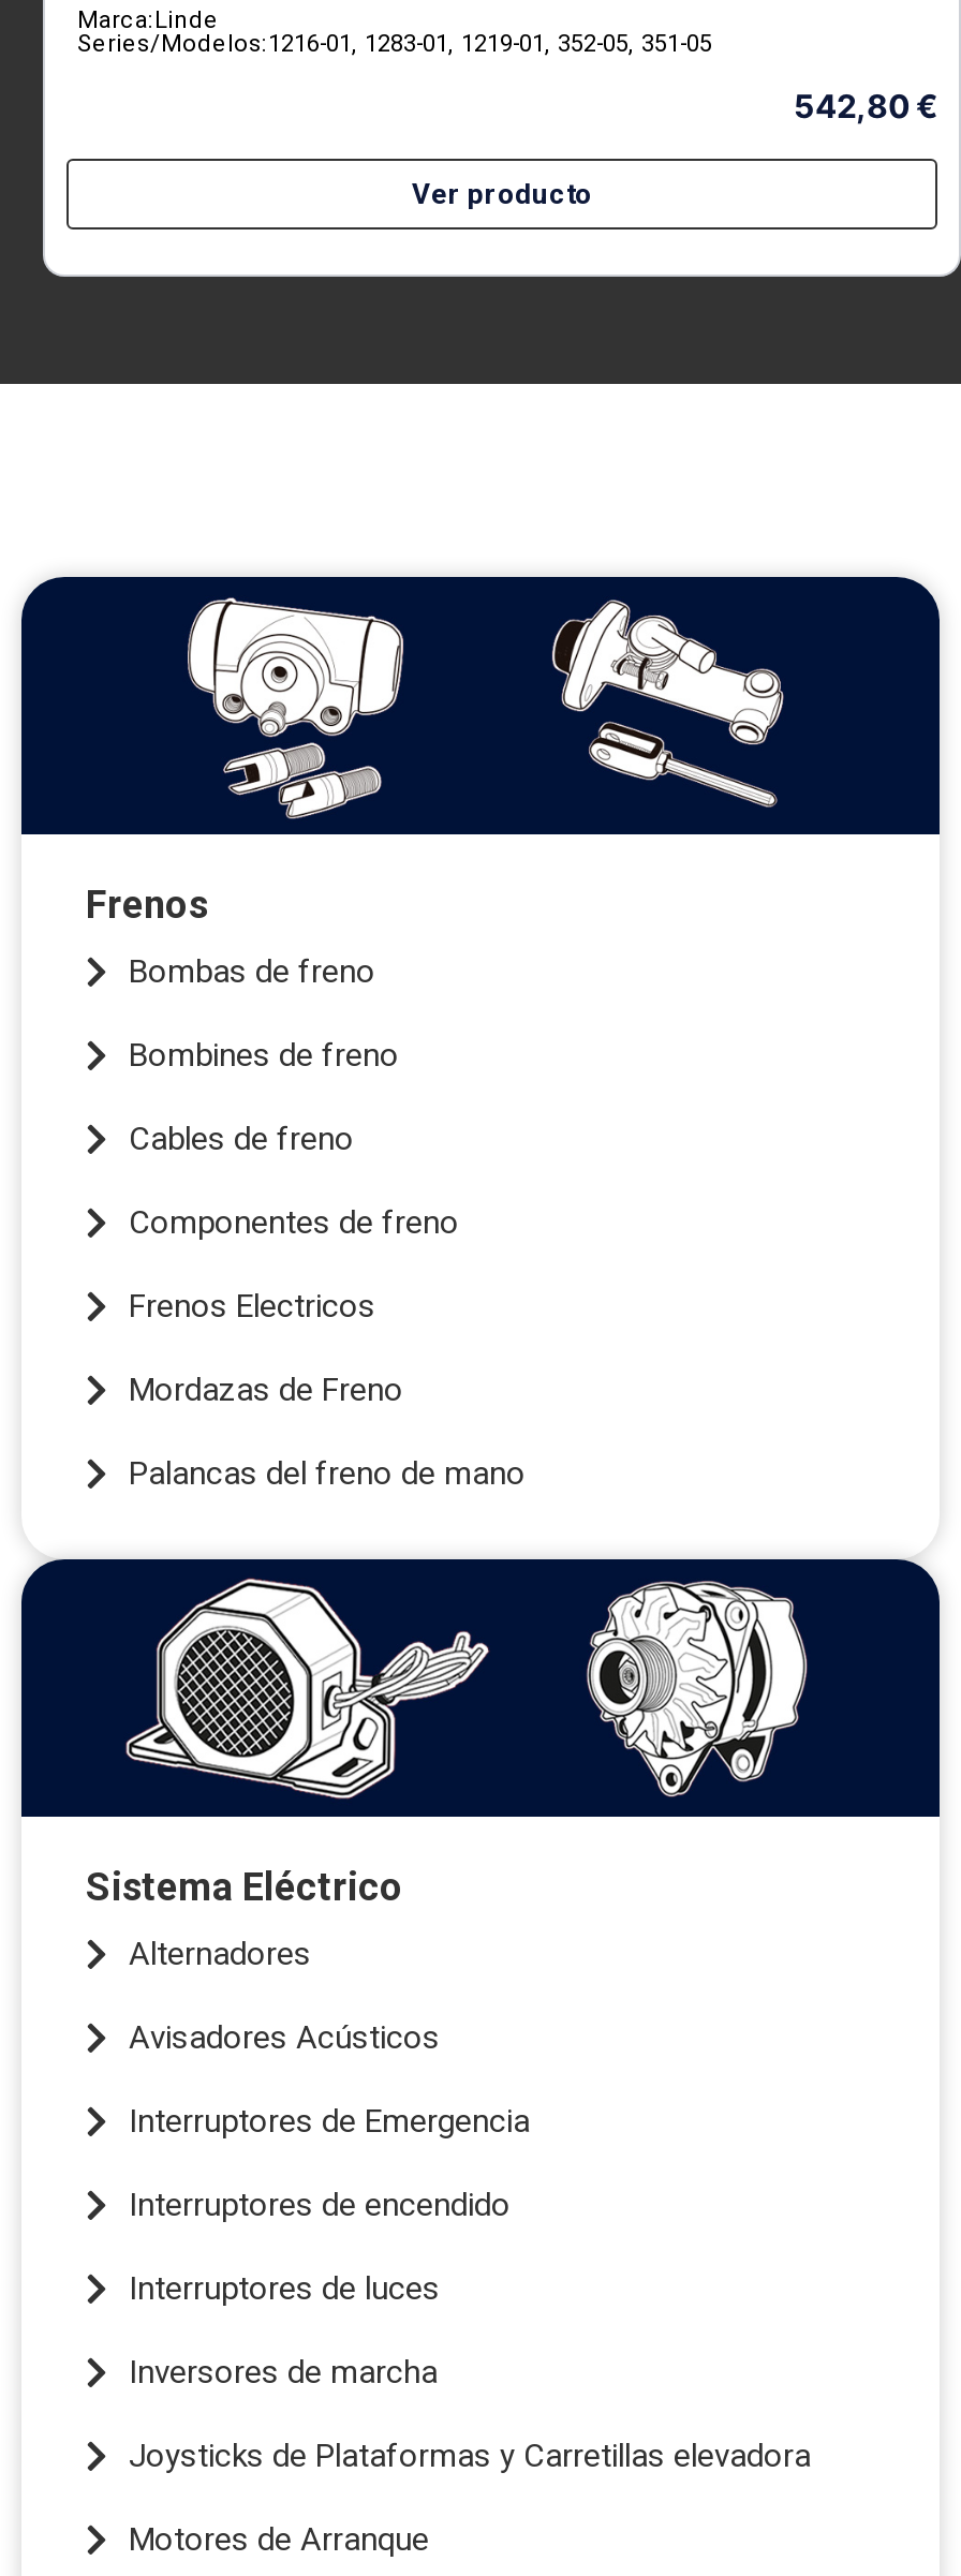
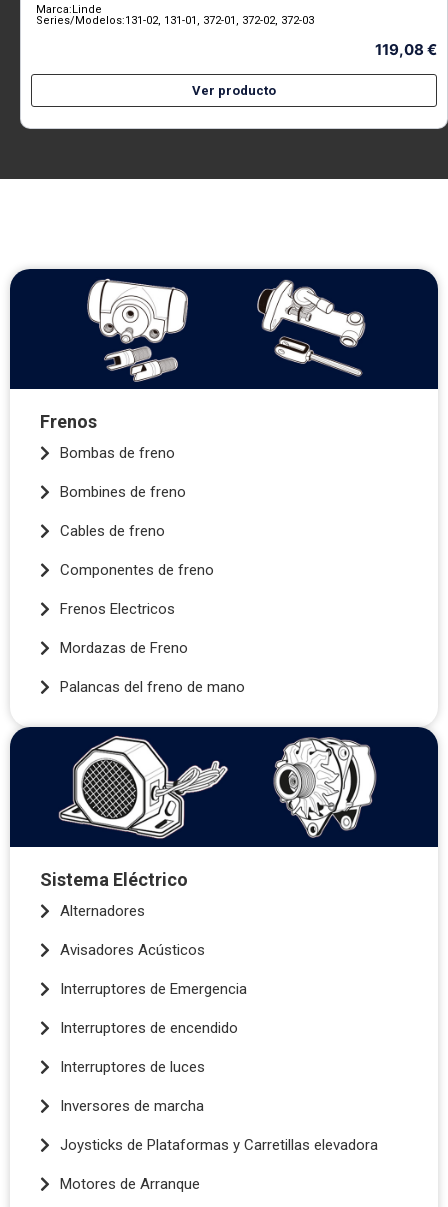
- Series/Modelos: 1216-01, 1283-01, 1219-01, 352-05, 351-05
+ Series/Modelos: 131-02, 131-01, 372-01, 372-02, 372-03

- 542,80 €
+ 119,08 €
